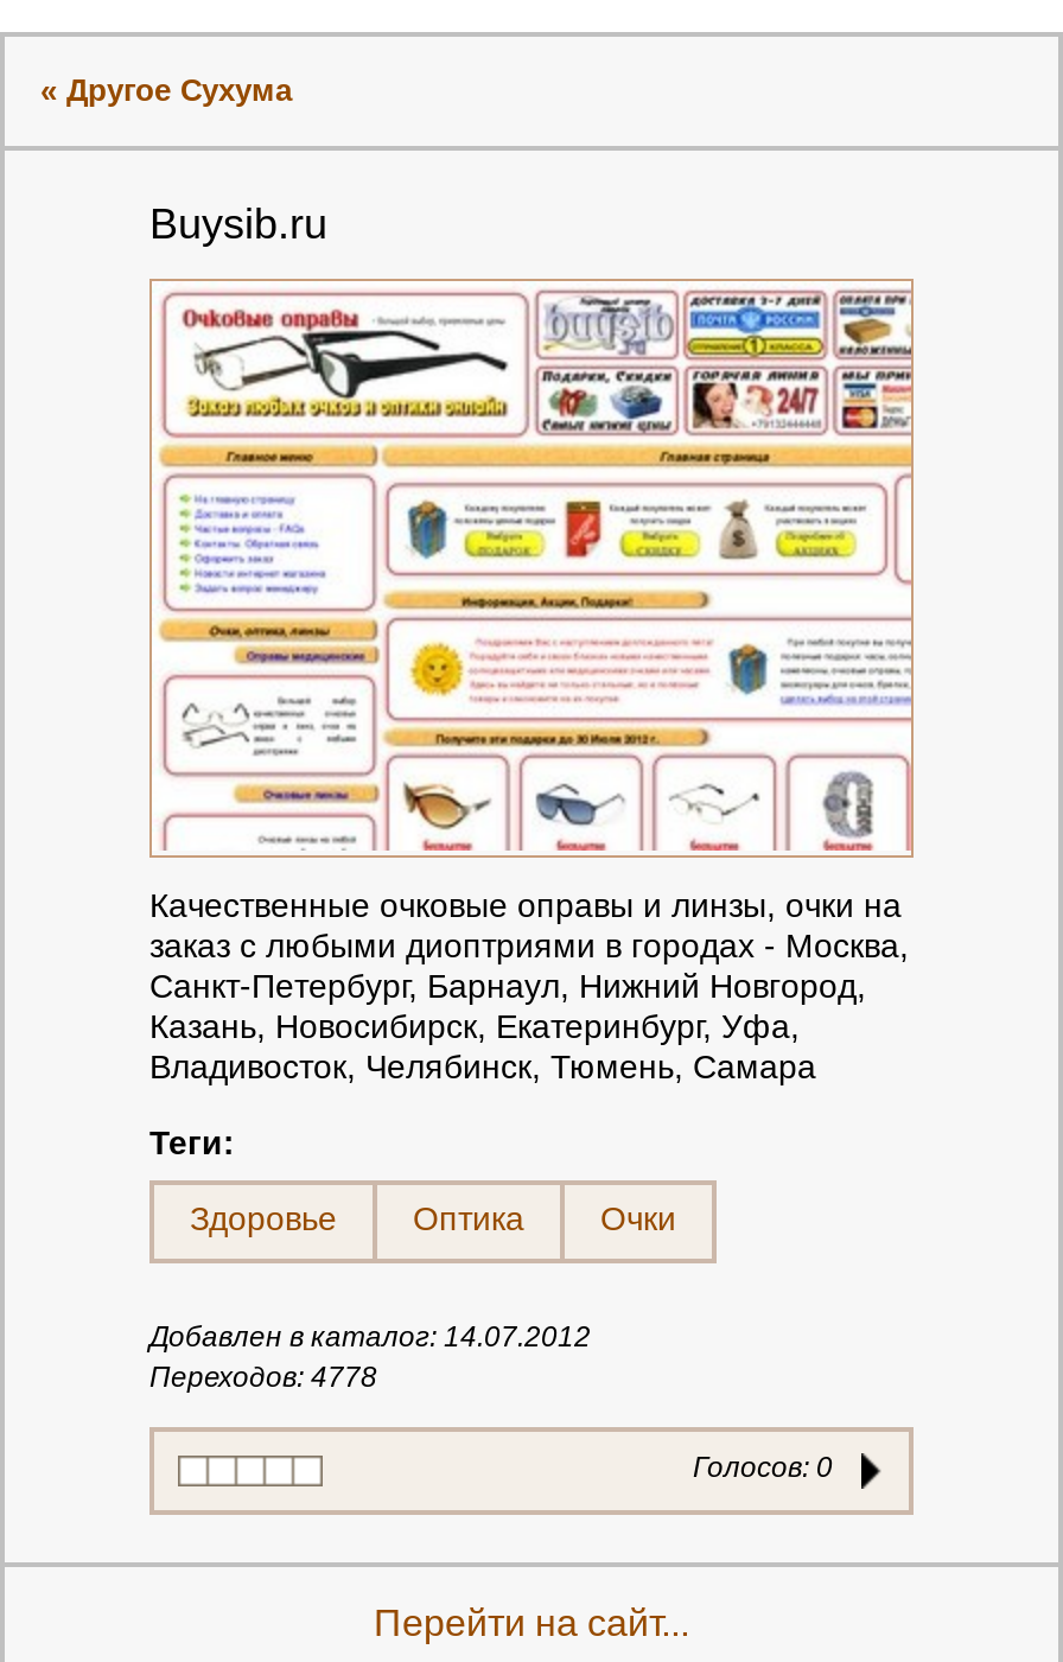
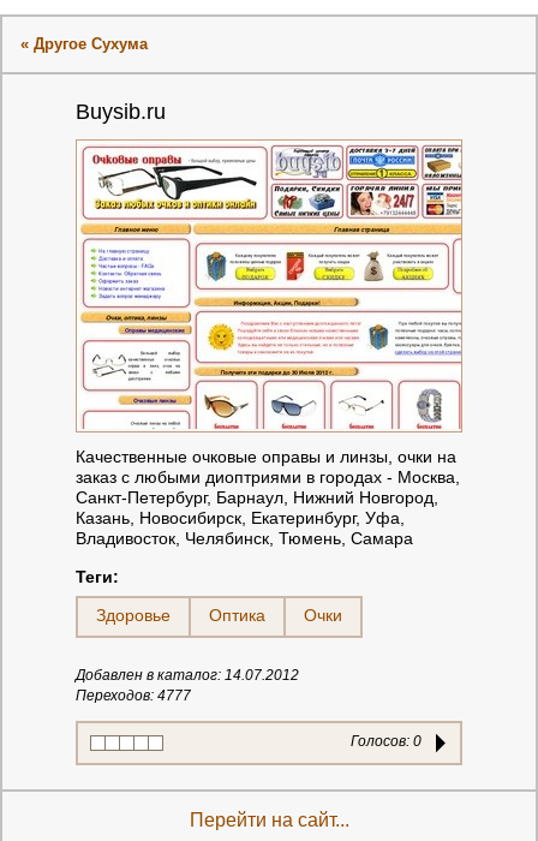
- Переходов: 4778
+ Переходов: 4777
